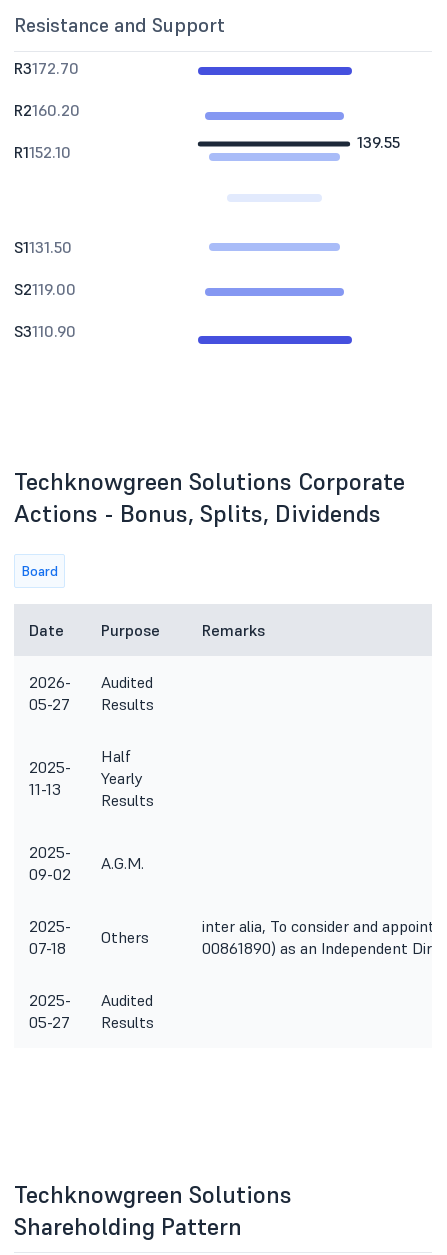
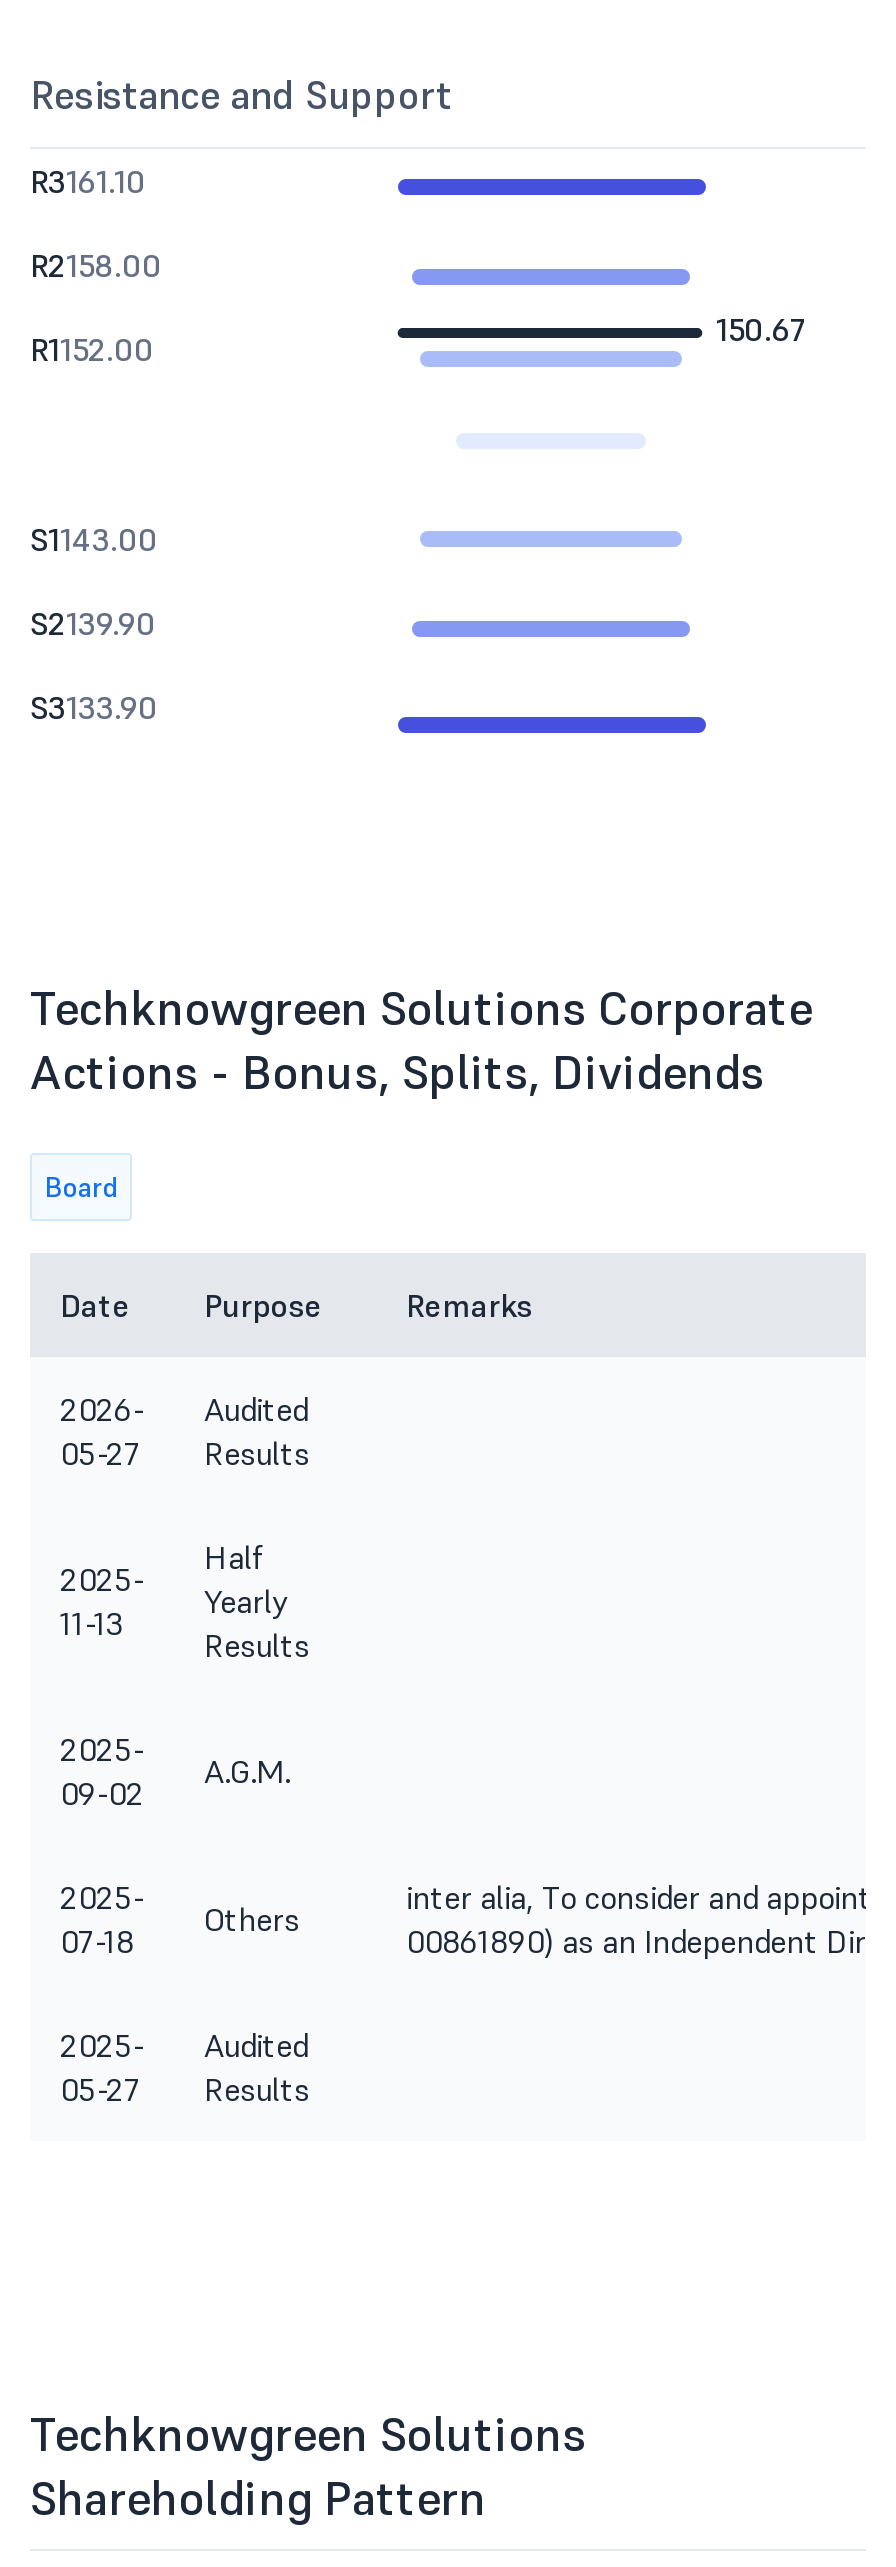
- R3172.70
+ R3161.10

- R2160.20
+ R2158.00

- 139.55
+ 150.67

- R1152.10
+ R1152.00

- S1131.50
+ S1143.00

- S2119.00
+ S2139.90

- S3110.90
+ S3133.90
